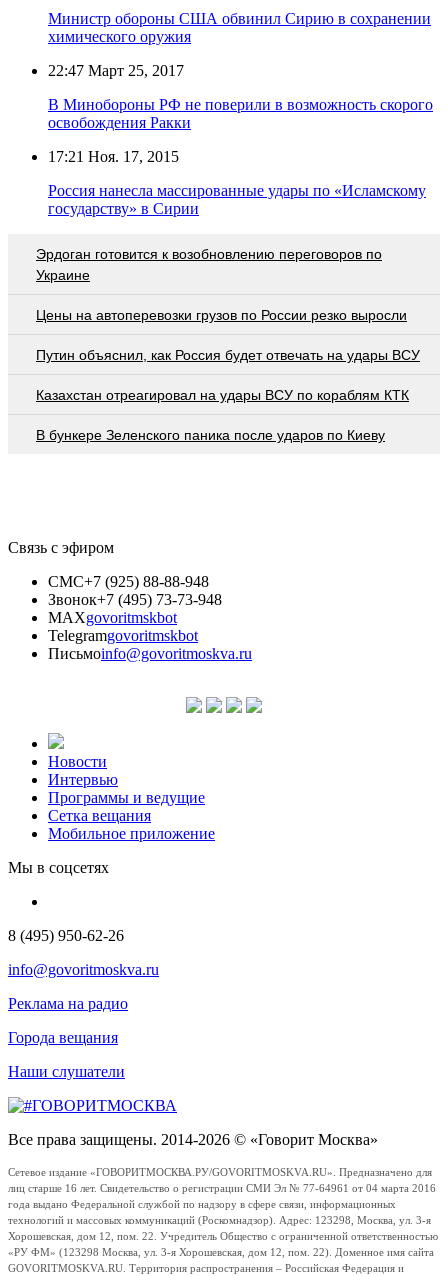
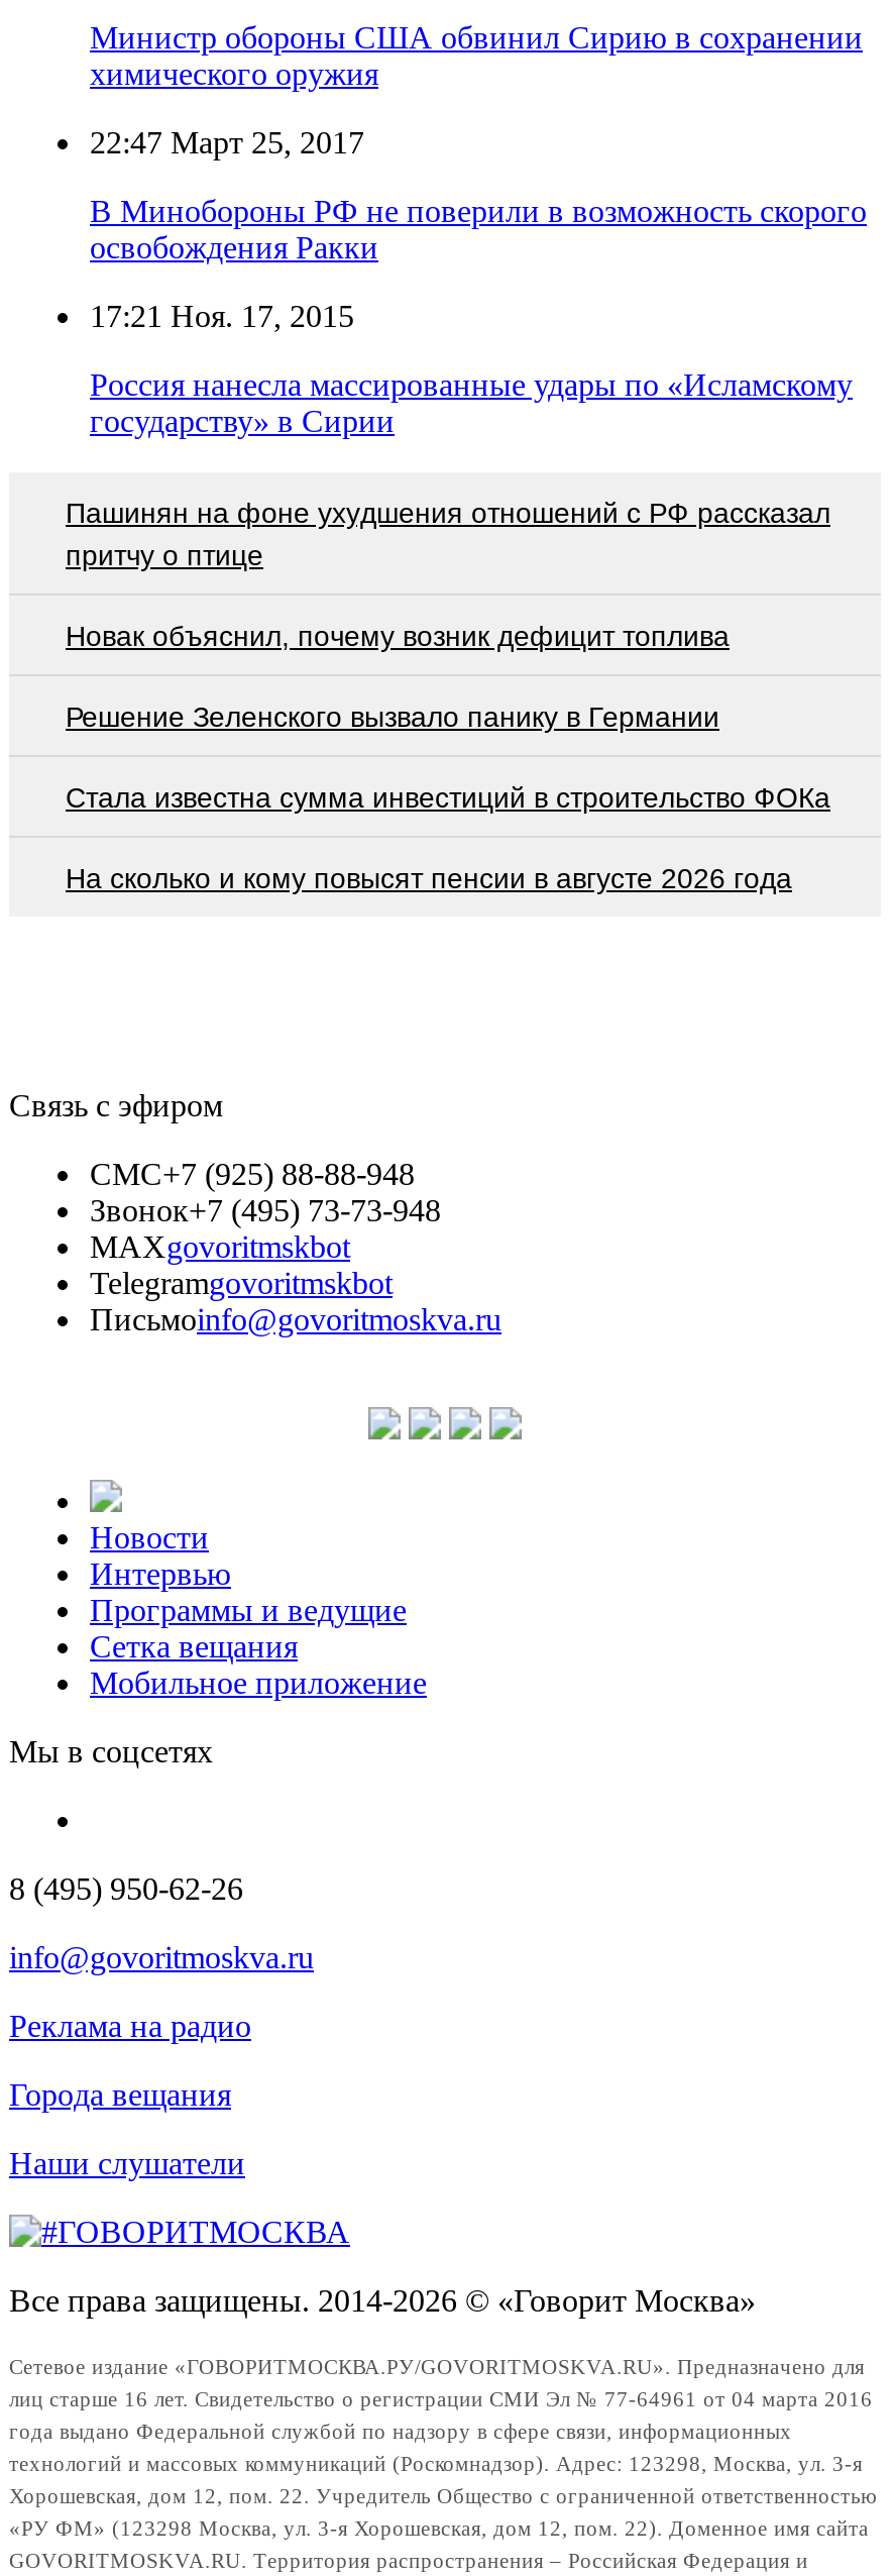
- Эрдоган готовится к возобновлению переговоров по
- Украине
+ Пашинян на фоне ухудшения отношений с РФ рассказал
+ притчу о птице

- Цены на автоперевозки грузов по России резко выросли
+ Новак объяснил, почему возник дефицит топлива

- Путин объяснил, как Россия будет отвечать на удары ВСУ
+ Решение Зеленского вызвало панику в Германии

- Казахстан отреагировал на удары ВСУ по кораблям КТК
+ Стала известна сумма инвестиций в строительство ФОКа

- В бункере Зеленского паника после ударов по Киеву
+ На сколько и кому повысят пенсии в августе 2026 года
